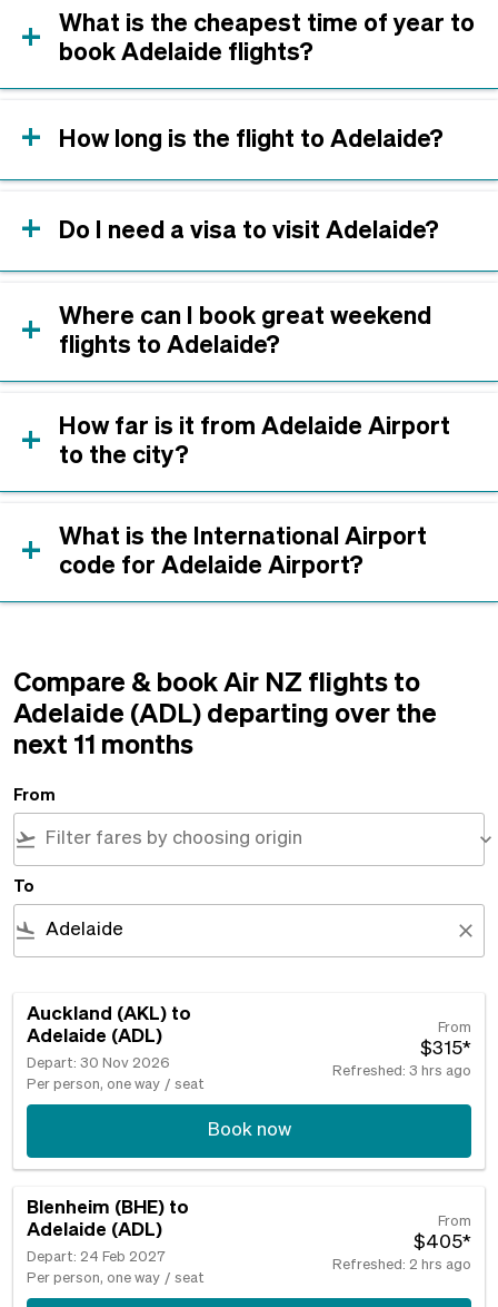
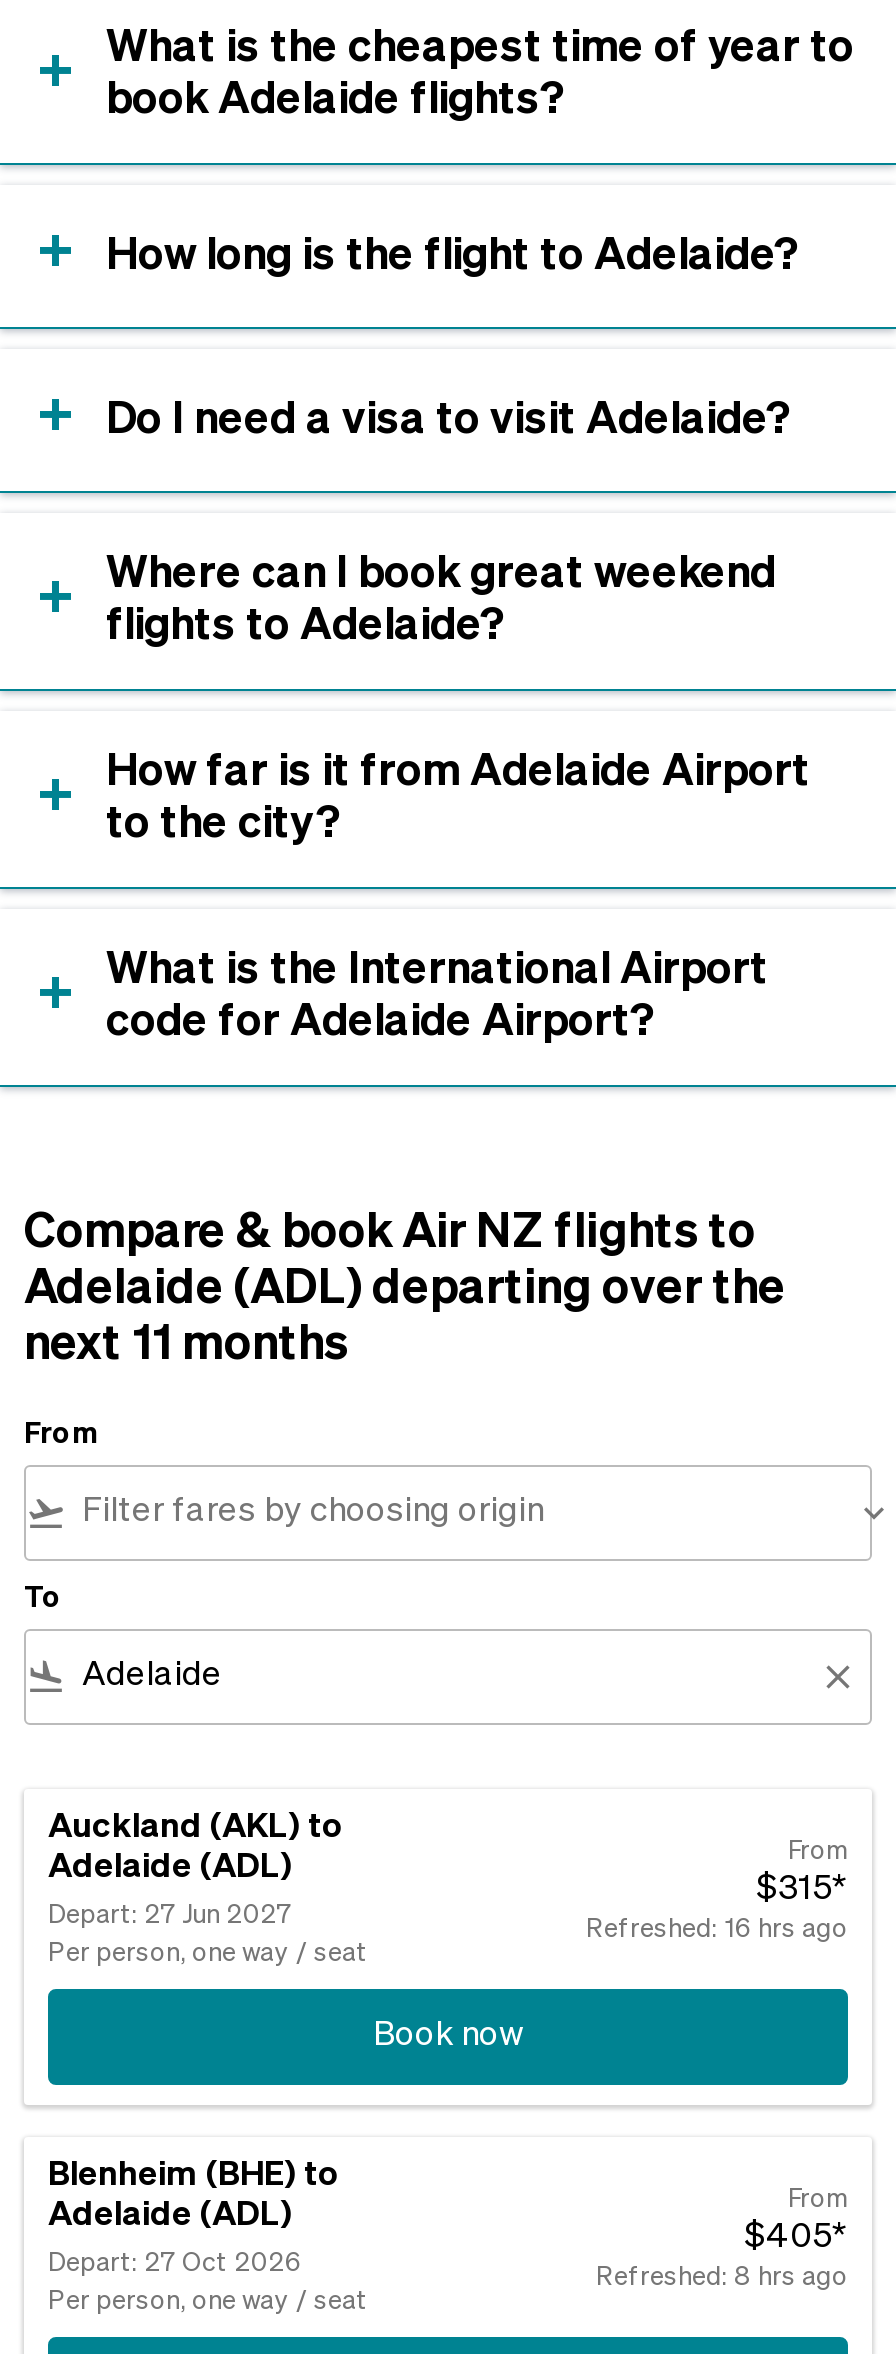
- Depart: 30 Nov 2026
+ Depart: 27 Jun 2027

- Refreshed: 3 hrs ago
+ Refreshed: 16 hrs ago

- Depart: 24 Feb 2027
+ Depart: 27 Oct 2026

- Refreshed: 2 hrs ago
+ Refreshed: 8 hrs ago
